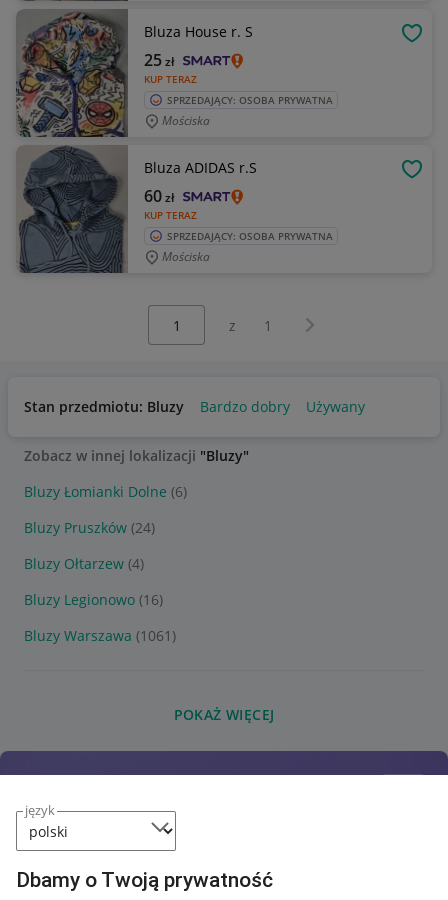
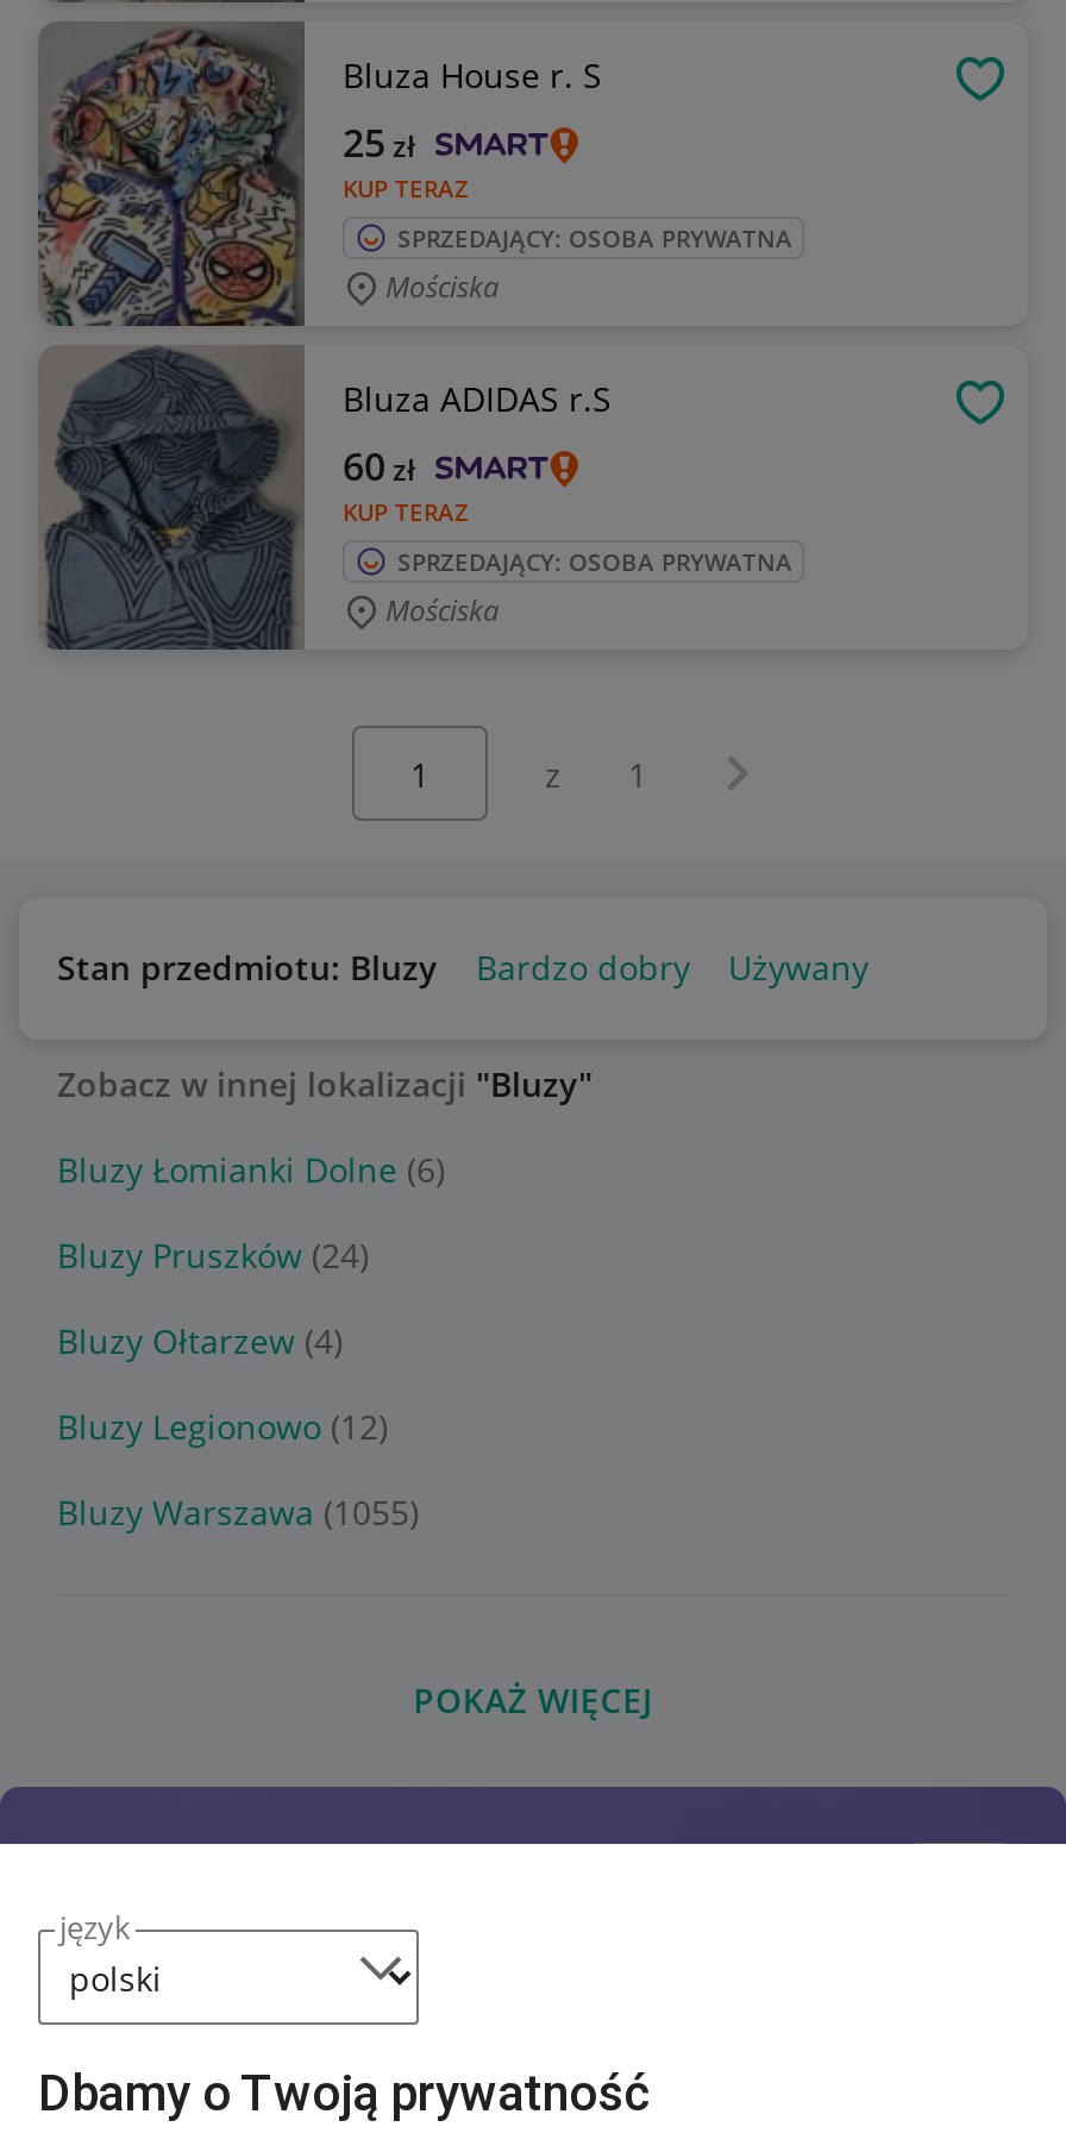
- Bluzy Legionowo (16)
+ Bluzy Legionowo (12)

- Bluzy Warszawa (1061)
+ Bluzy Warszawa (1055)
